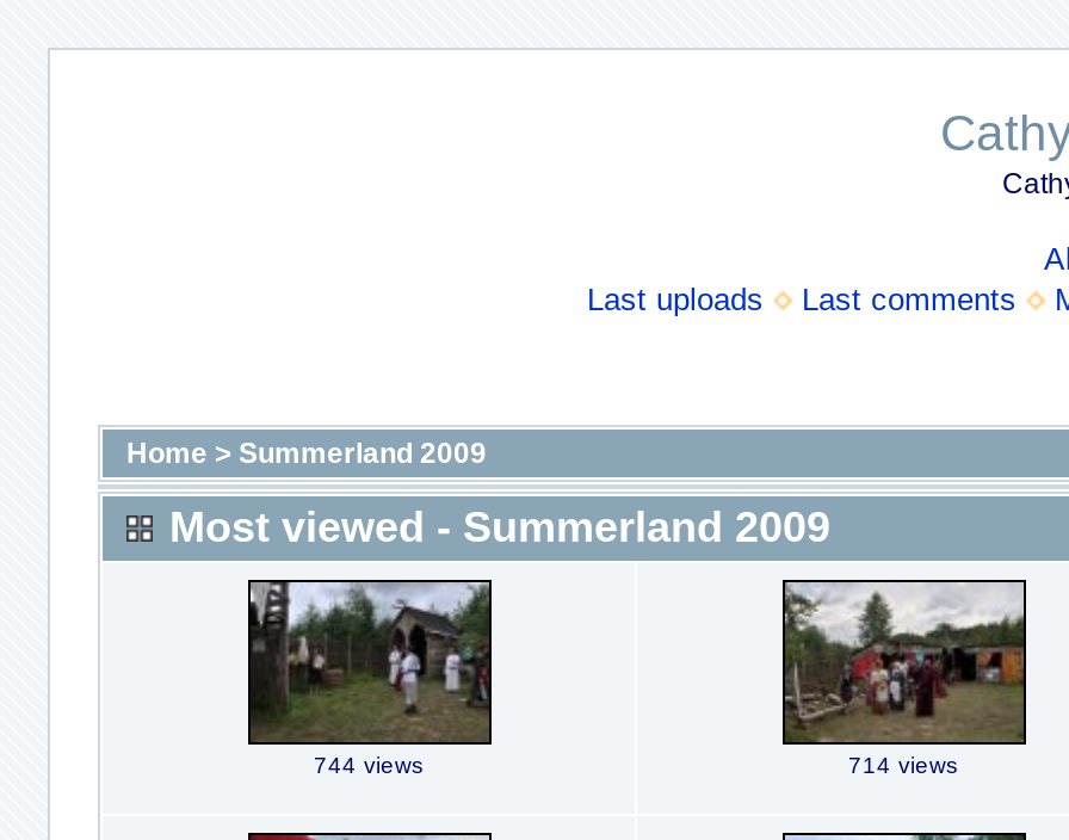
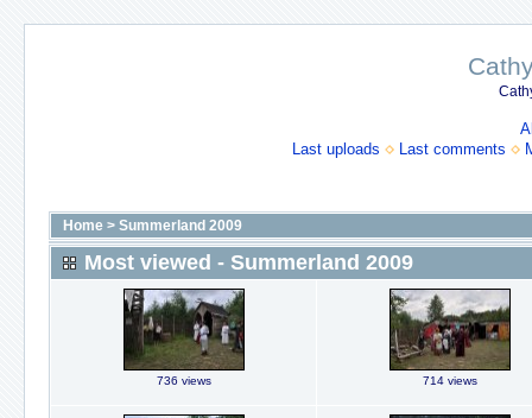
- 744 views
+ 736 views
